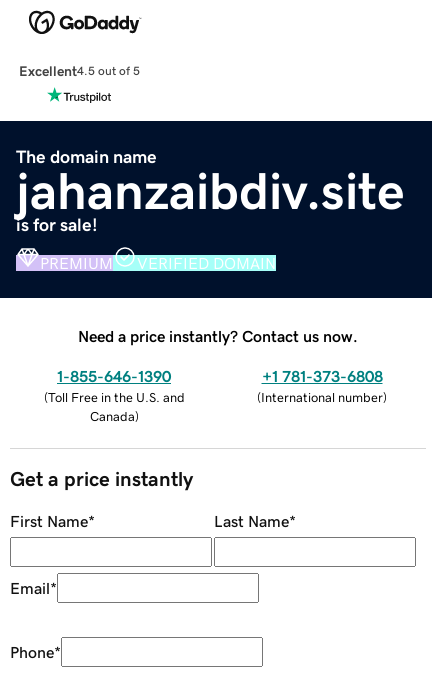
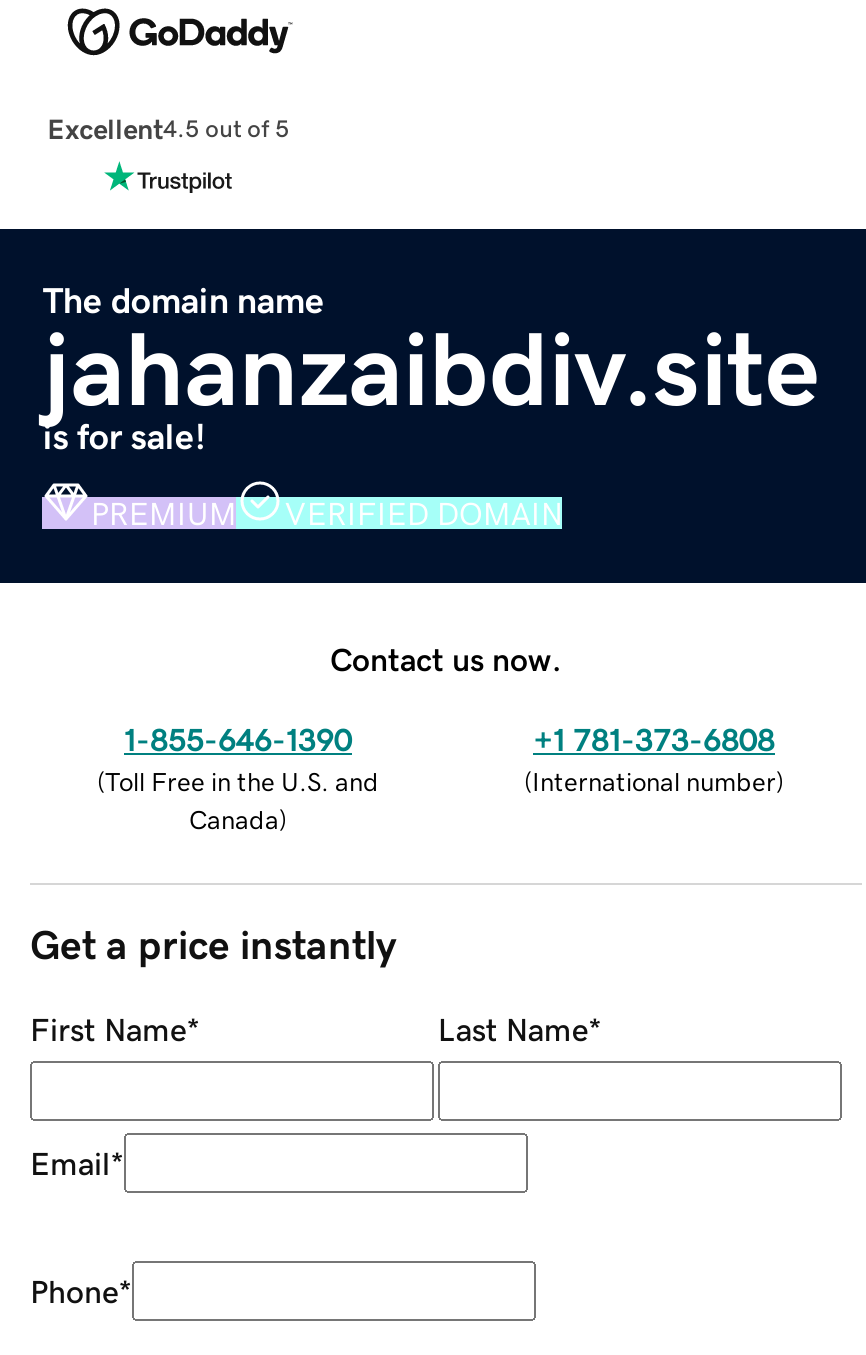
- Need a price instantly? Contact us now.
+ Contact us now.
